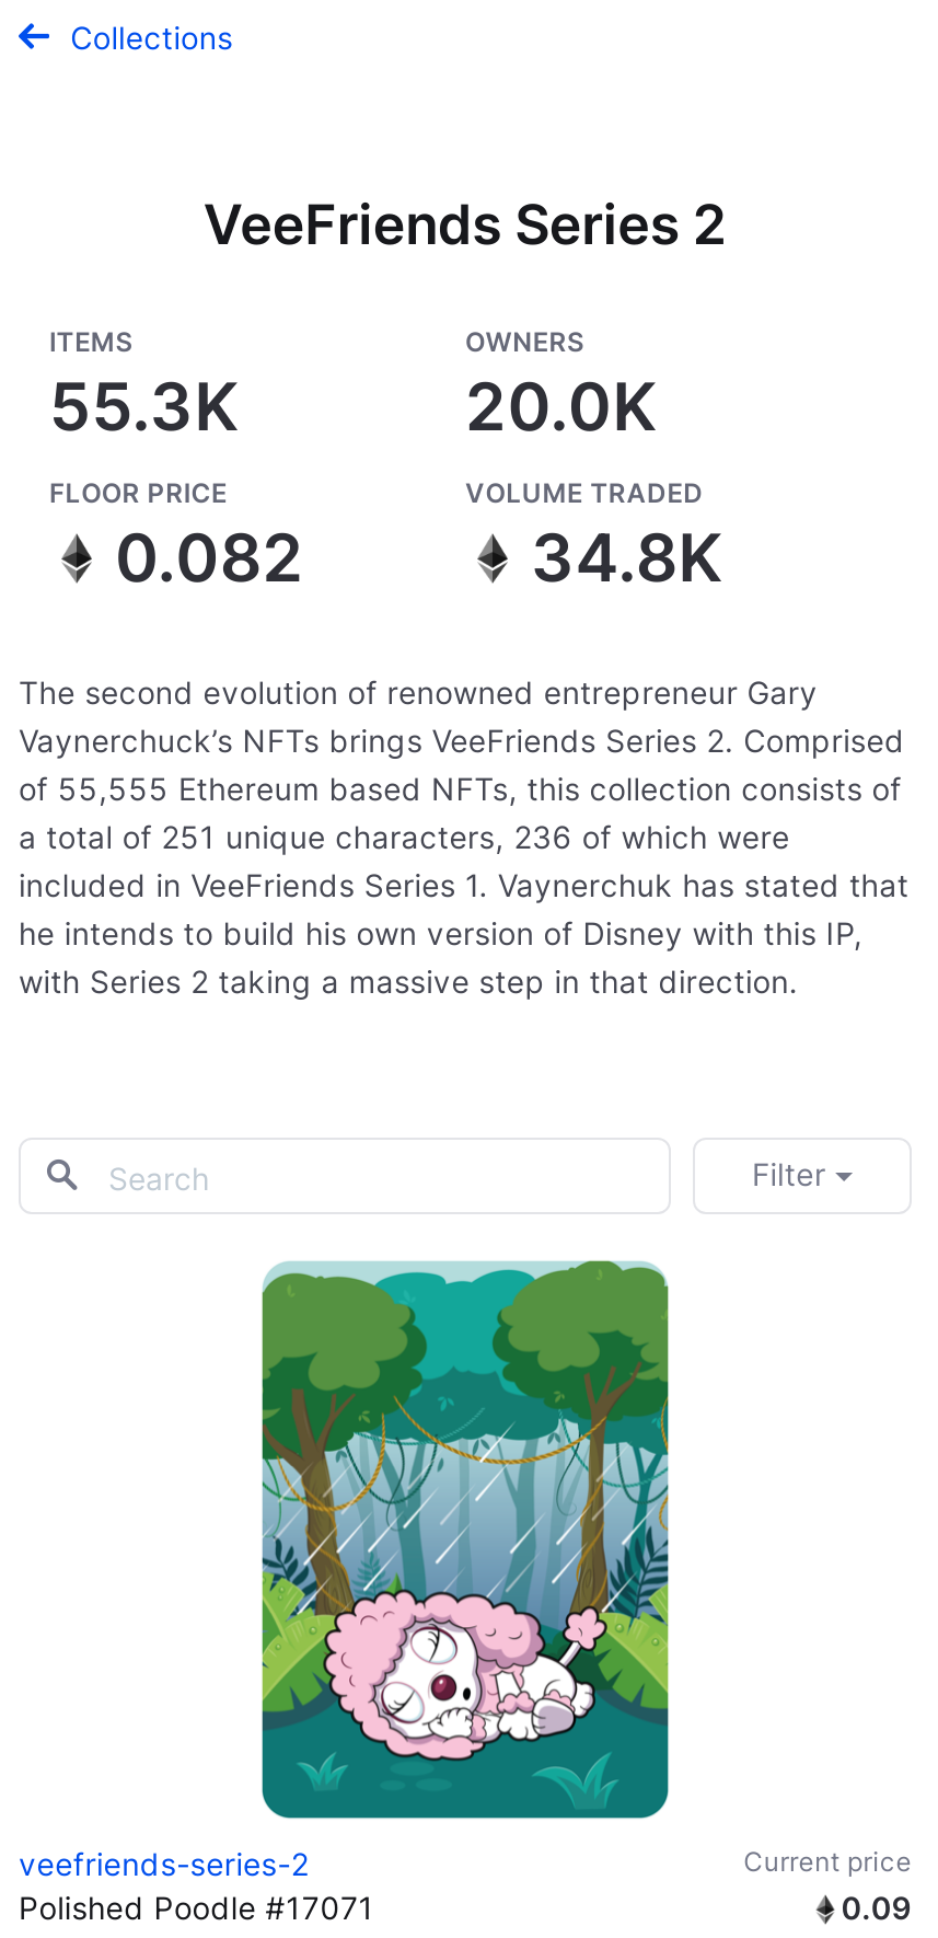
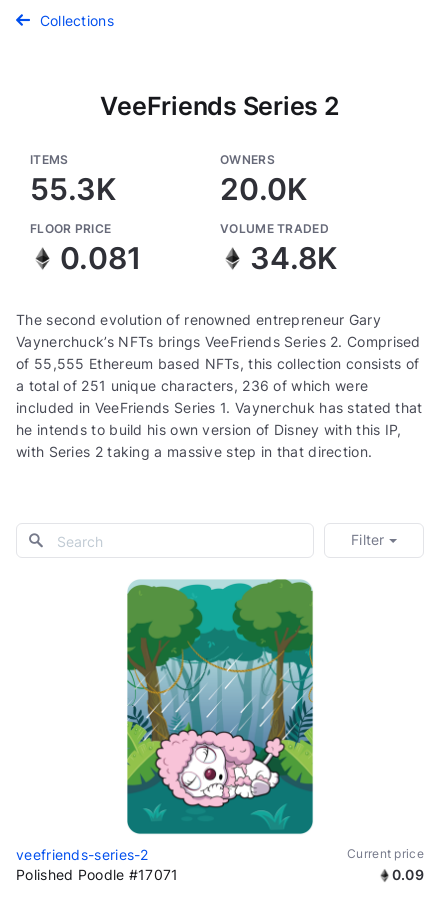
- 0.082
+ 0.081
